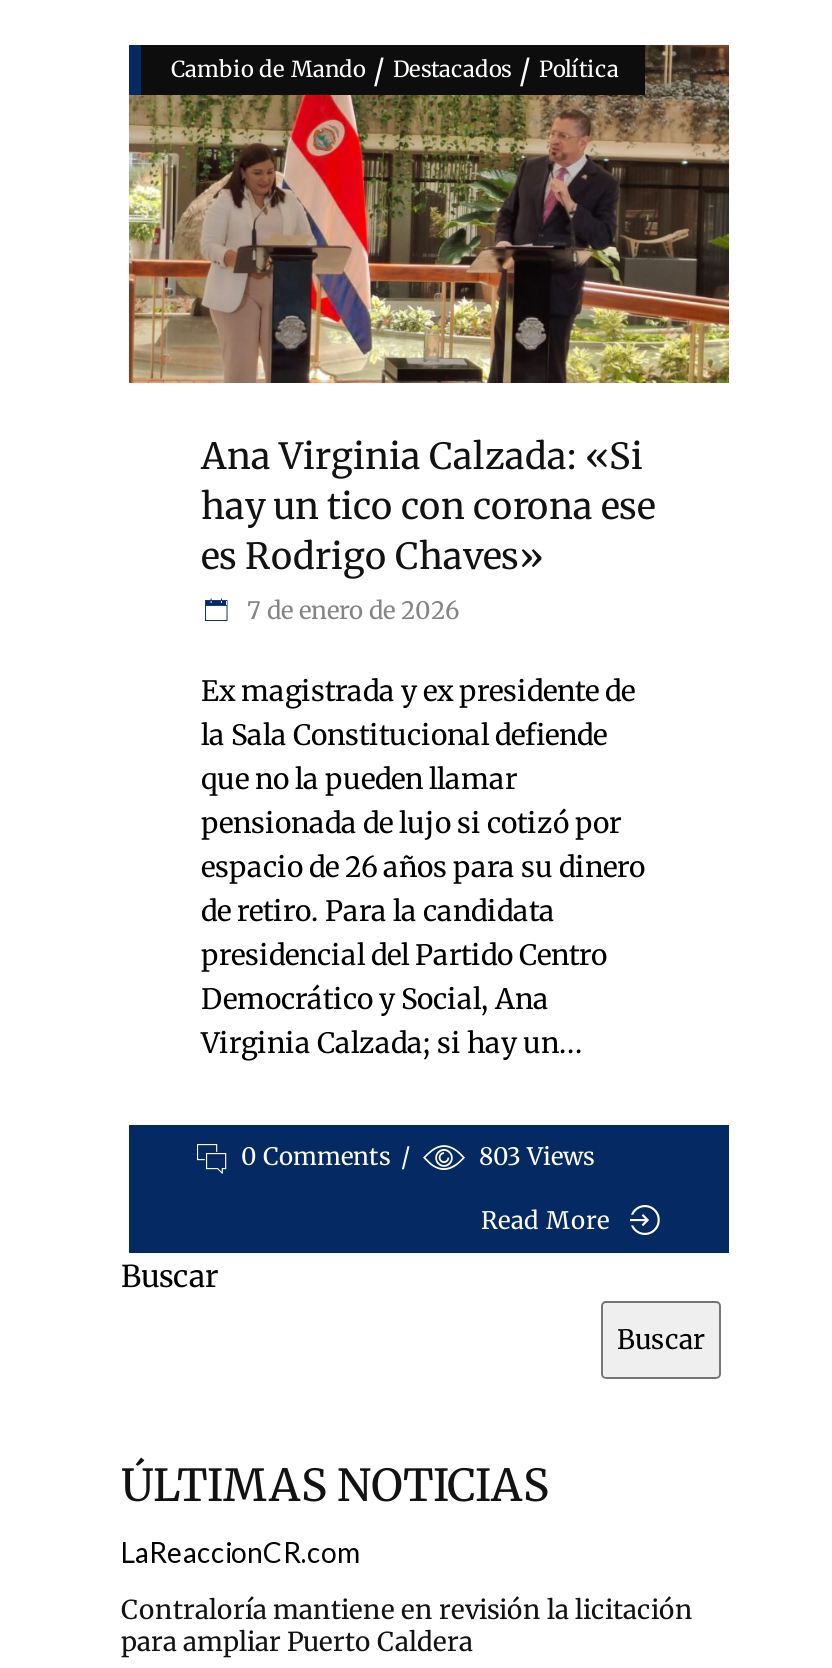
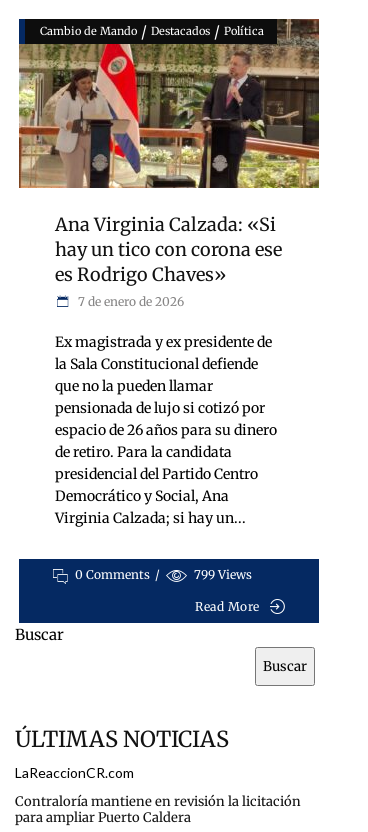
- 803 Views
+ 799 Views
